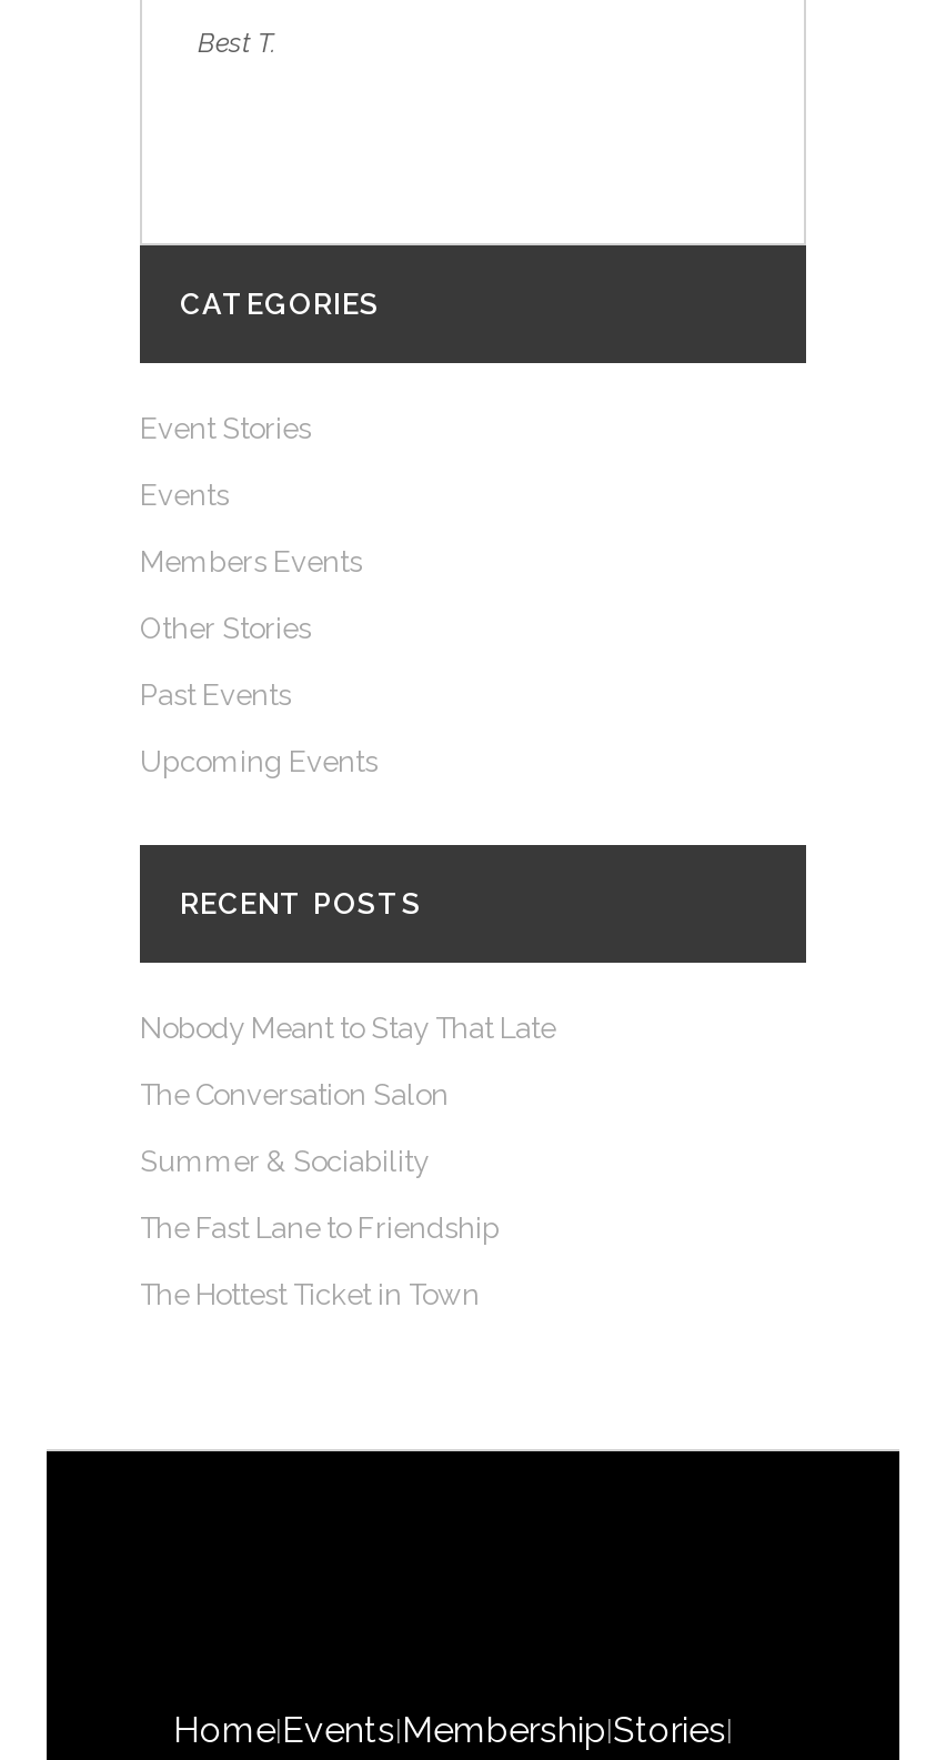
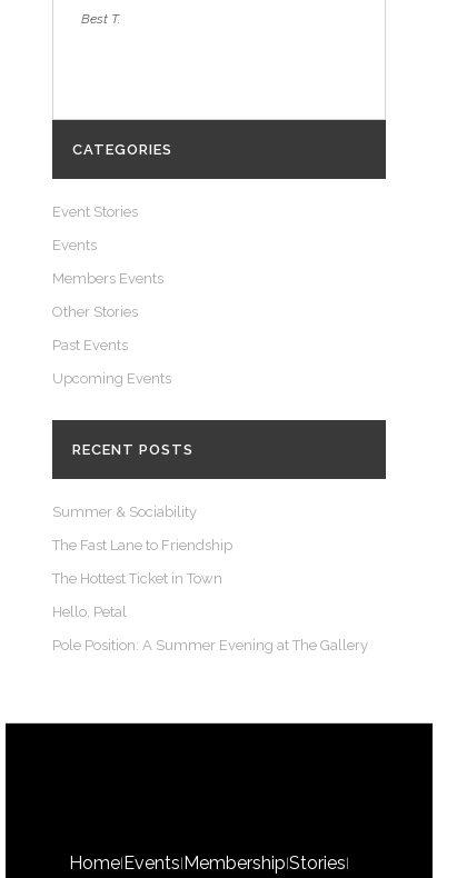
- Nobody Meant to Stay That Late
- The Conversation Salon

moved up: Summer & Sociability | The Fast Lane to Friendship | The Hottest Ticket in Town

+ Hello, Petal
+ Pole Position: A Summer Evening at The Gallery
